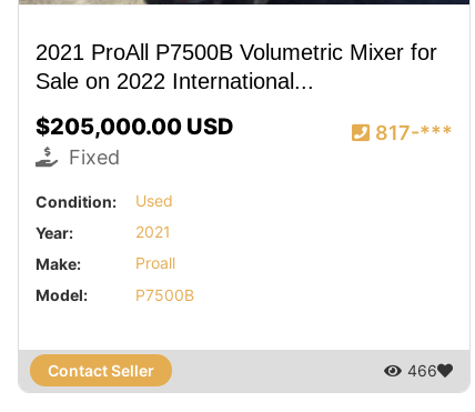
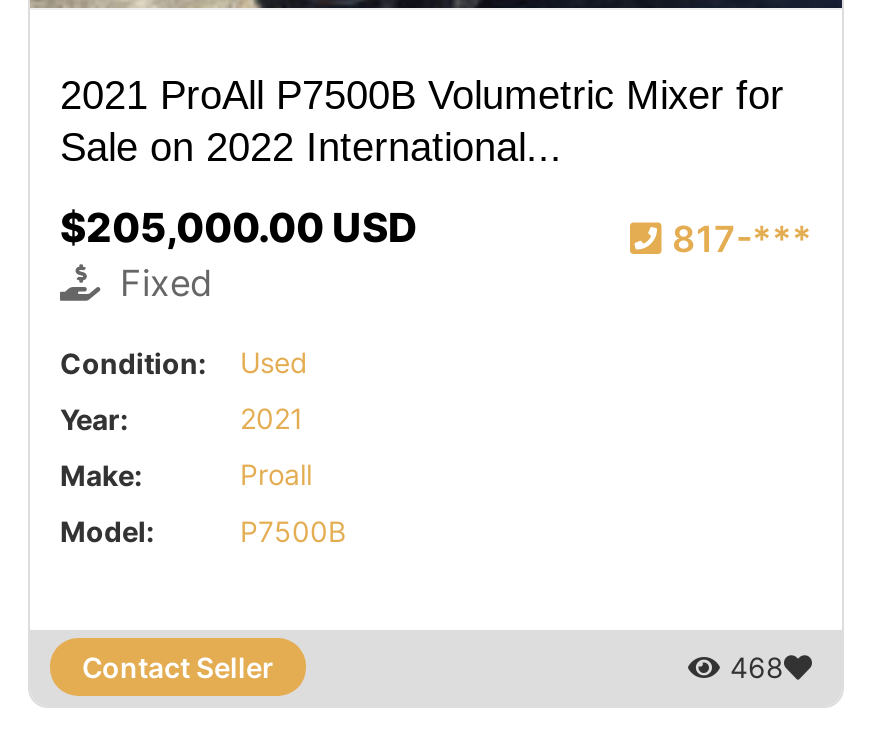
- 466
+ 468
